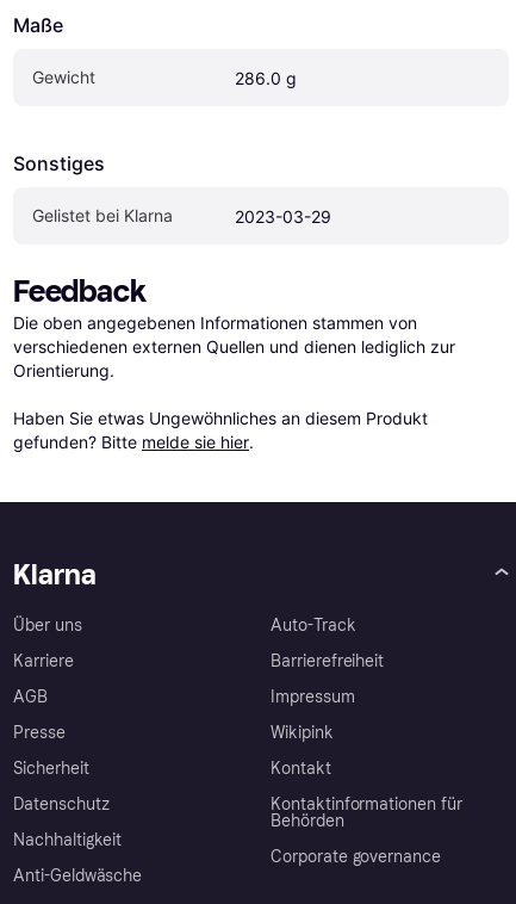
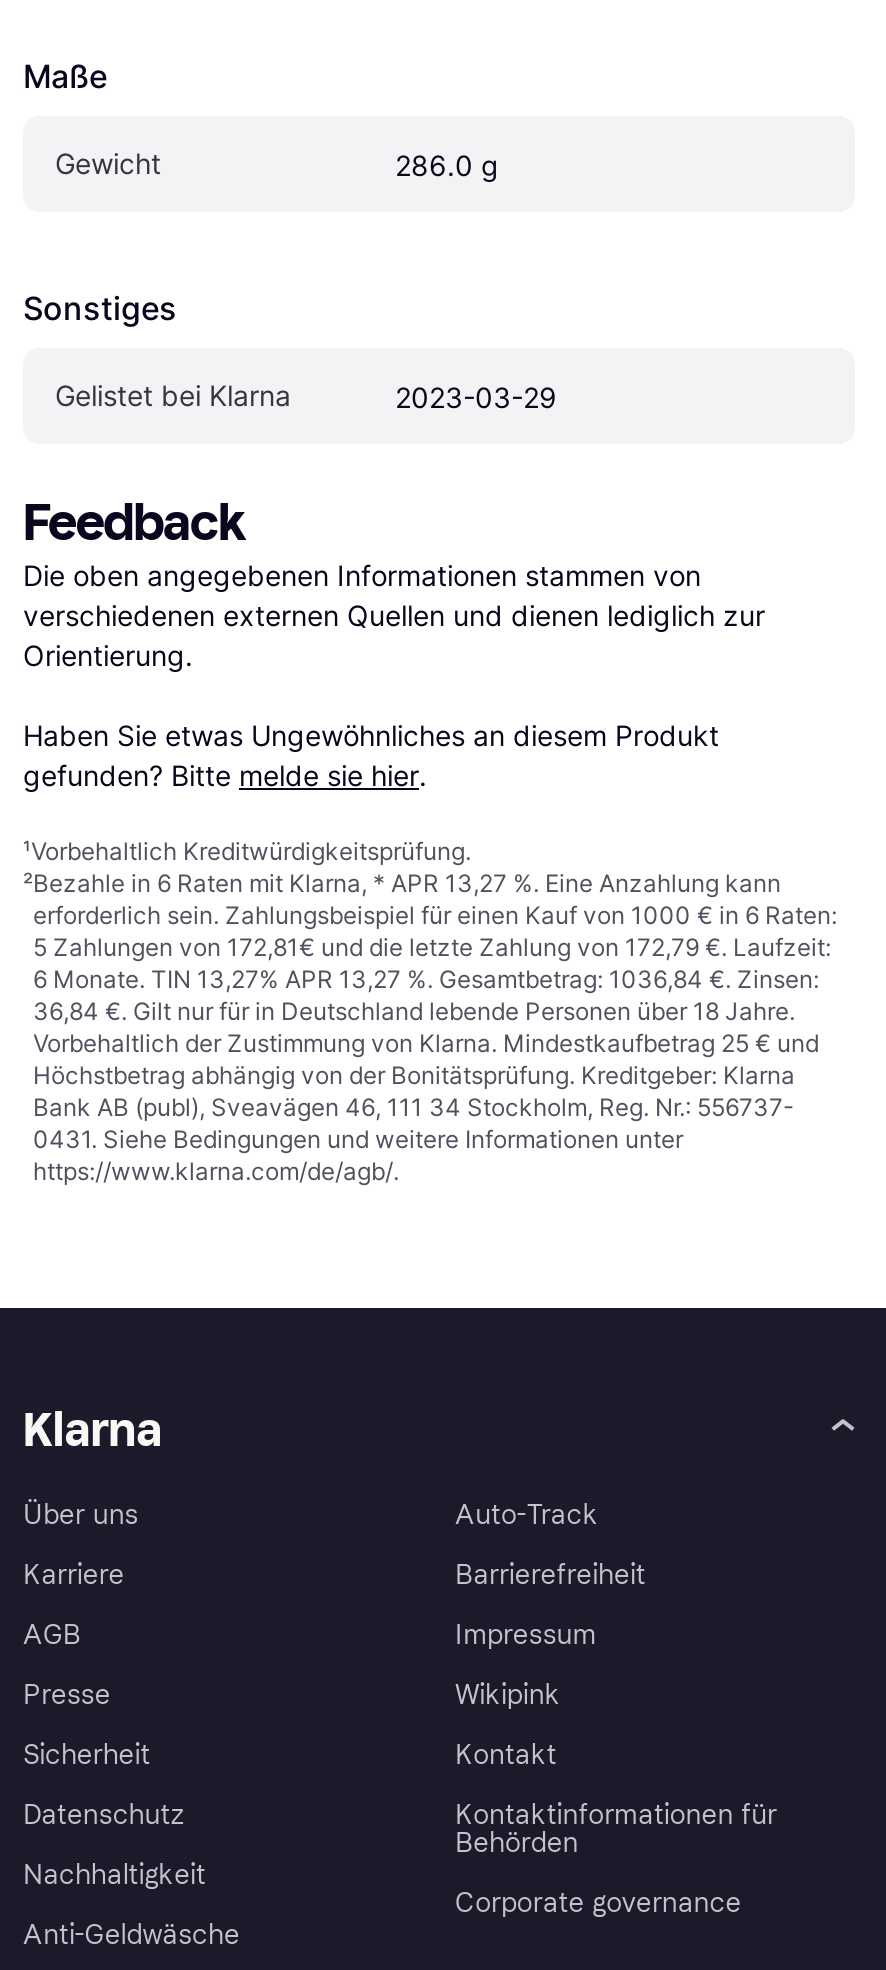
+ ¹Vorbehaltlich Kreditwürdigkeitsprüfung.
+ ²Bezahle in 6 Raten mit Klarna, * APR 13,27 %. Eine Anzahlung kann
+ erforderlich sein. Zahlungsbeispiel für einen Kauf von 1000 € in 6 Raten:
+ 5 Zahlungen von 172,81€ und die letzte Zahlung von 172,79 €. Laufzeit:
+ 6 Monate. TIN 13,27% APR 13,27 %. Gesamtbetrag: 1036,84 €. Zinsen:
+ 36,84 €. Gilt nur für in Deutschland lebende Personen über 18 Jahre.
+ Vorbehaltlich der Zustimmung von Klarna. Mindestkaufbetrag 25 € und
+ Höchstbetrag abhängig von der Bonitätsprüfung. Kreditgeber: Klarna
+ Bank AB (publ), Sveavägen 46, 111 34 Stockholm, Reg. Nr.: 556737-
+ 0431. Siehe Bedingungen und weitere Informationen unter
+ https://www.klarna.com/de/agb/.
